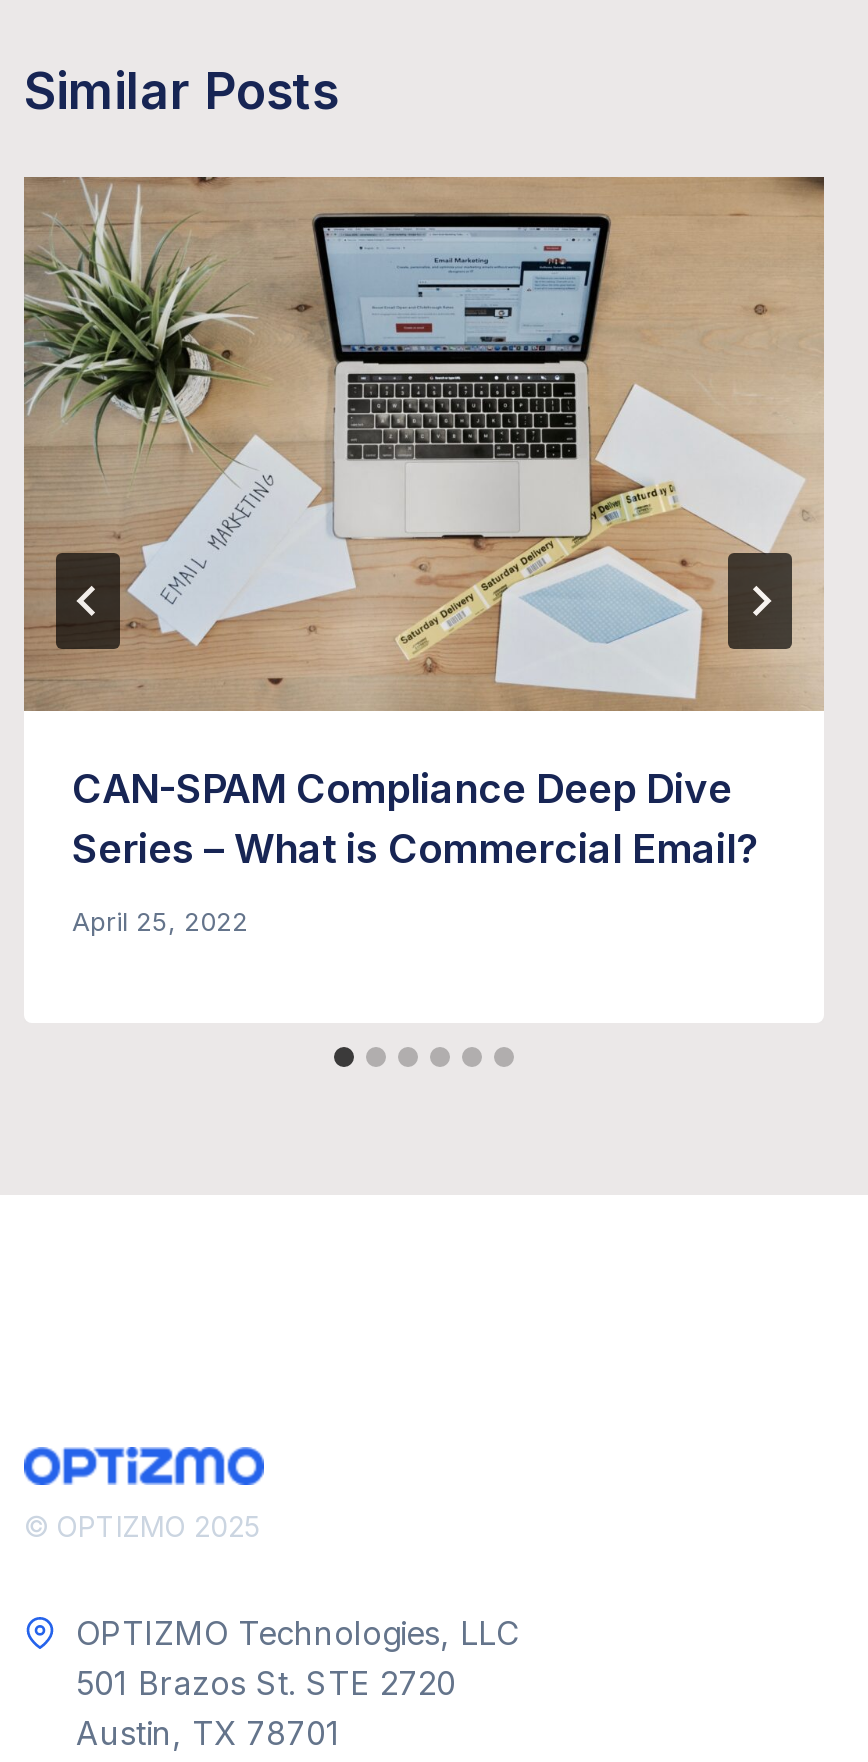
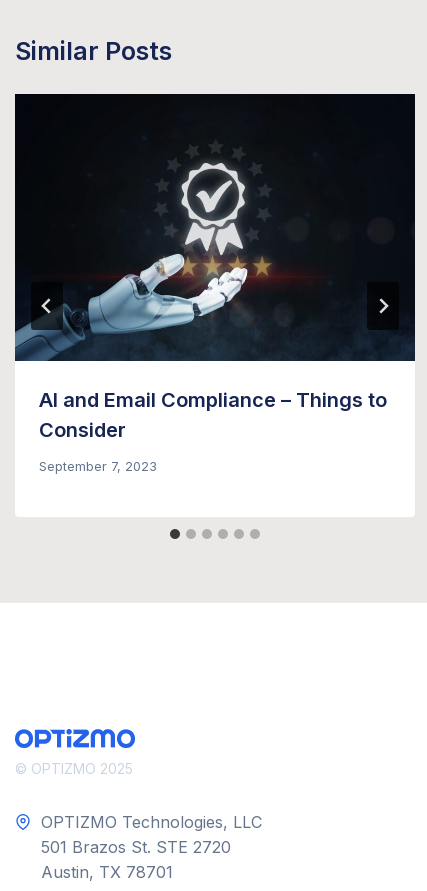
- [image]
- CAN-SPAM Compliance Deep Dive
- Series – What is Commercial Email?
+ [image]
+ AI and Email Compliance – Things to
+ Consider

- April 25, 2022
+ September 7, 2023
